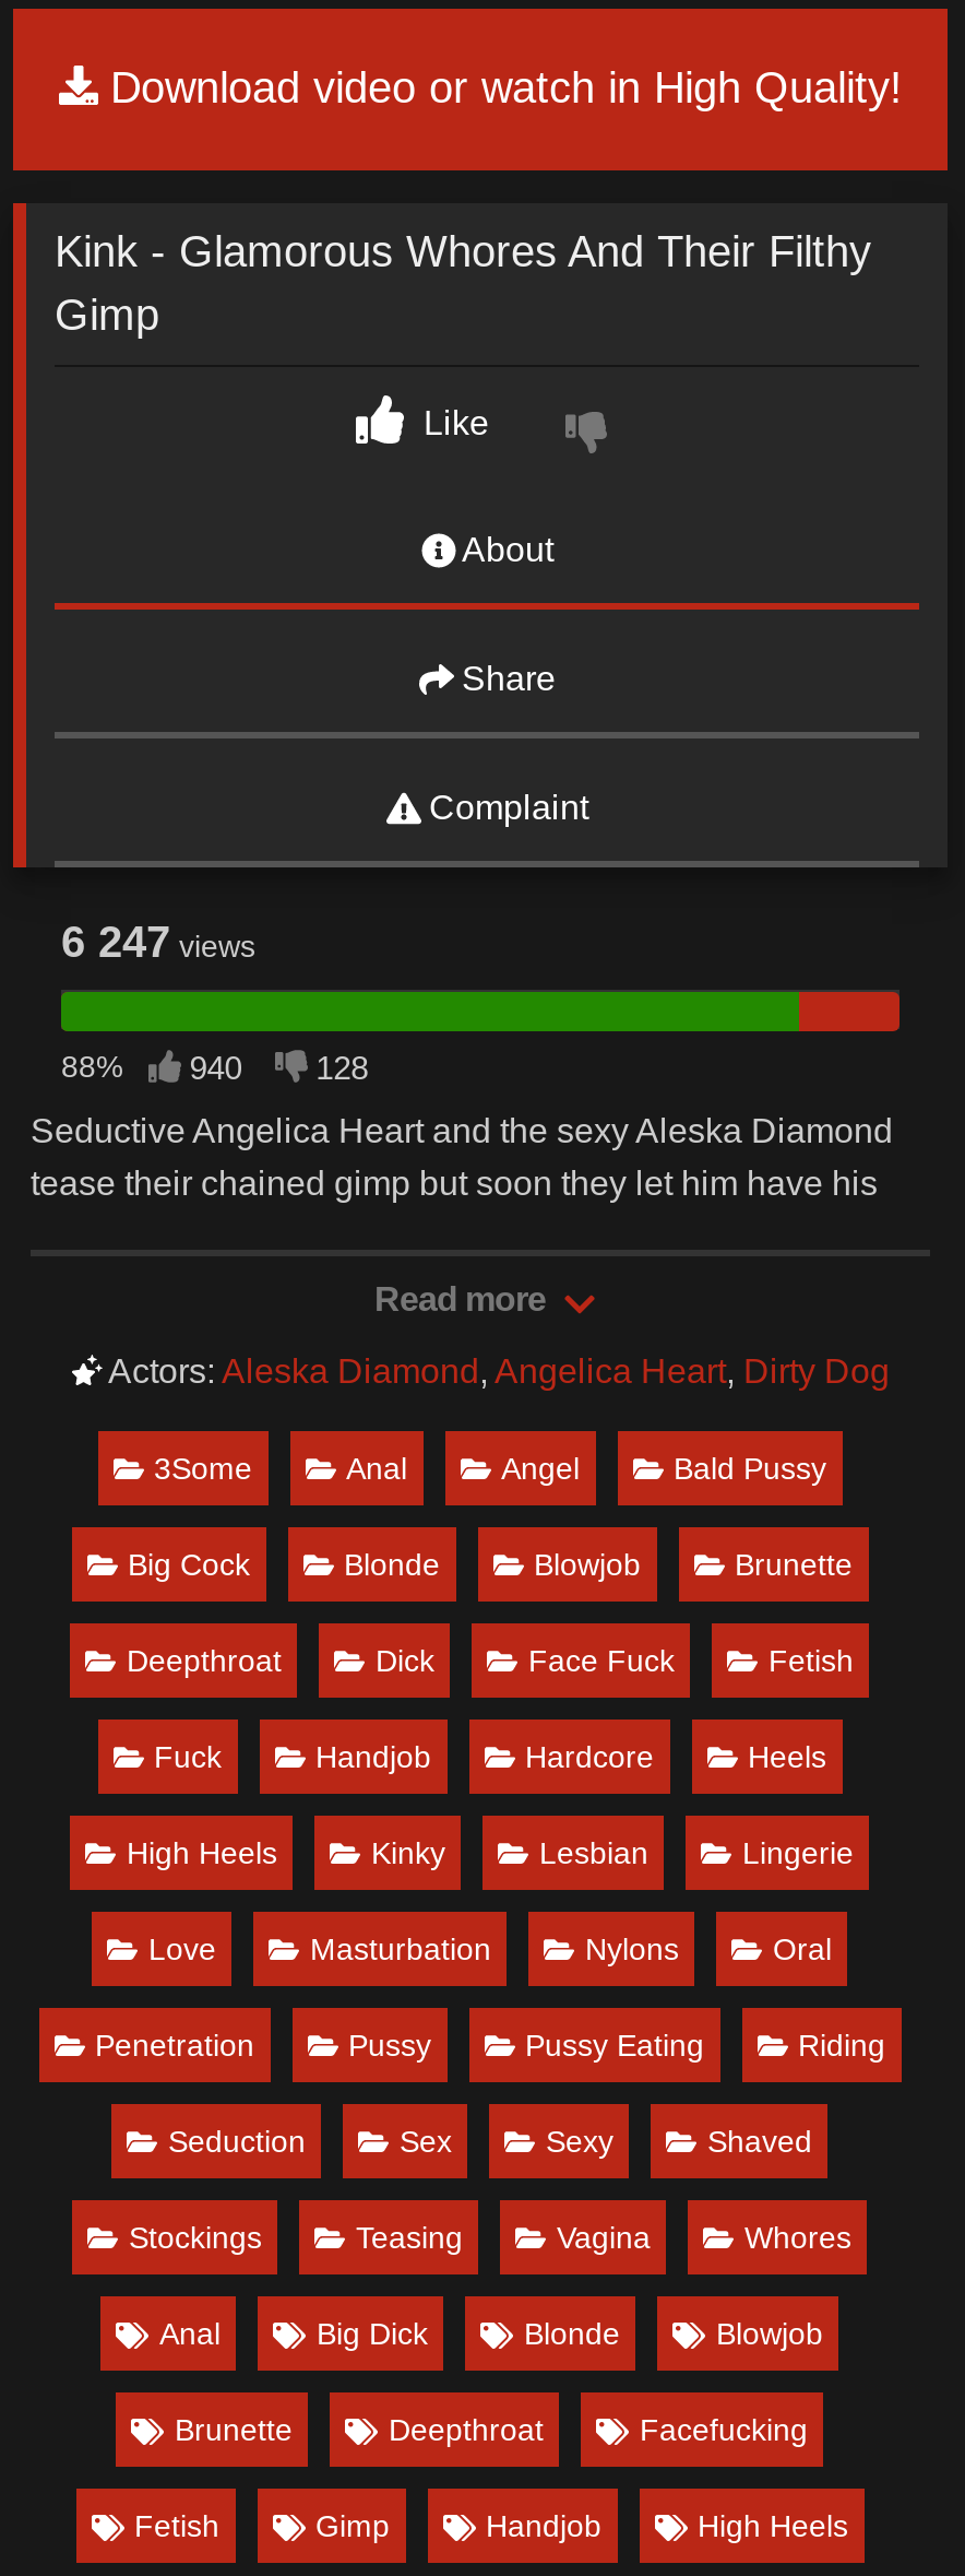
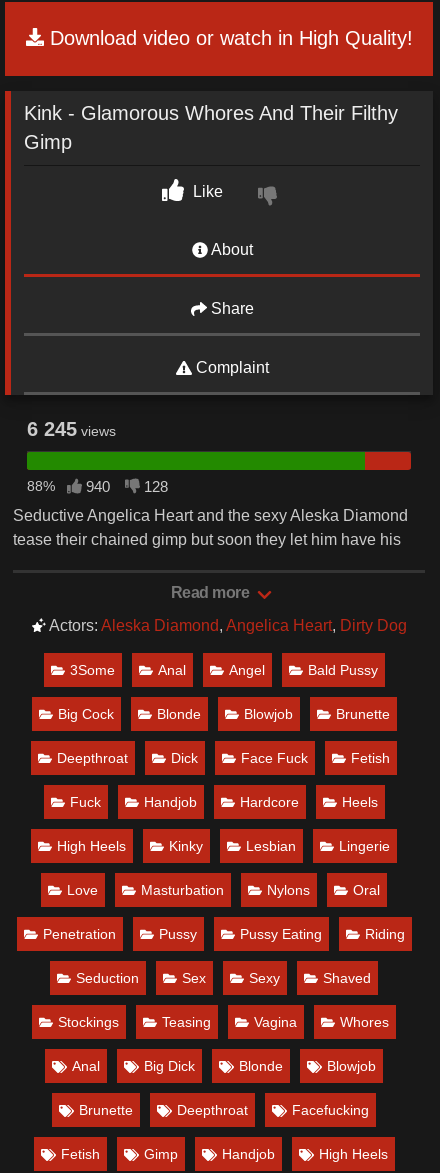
- 6 247 views
+ 6 245 views
